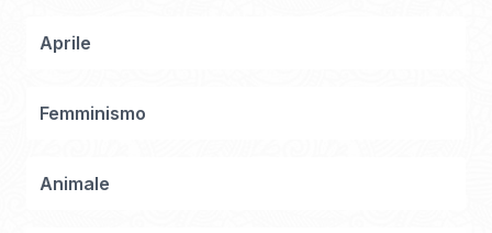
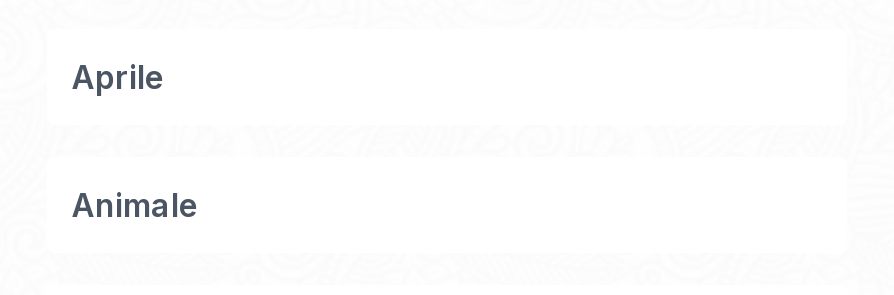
- Femminismo
